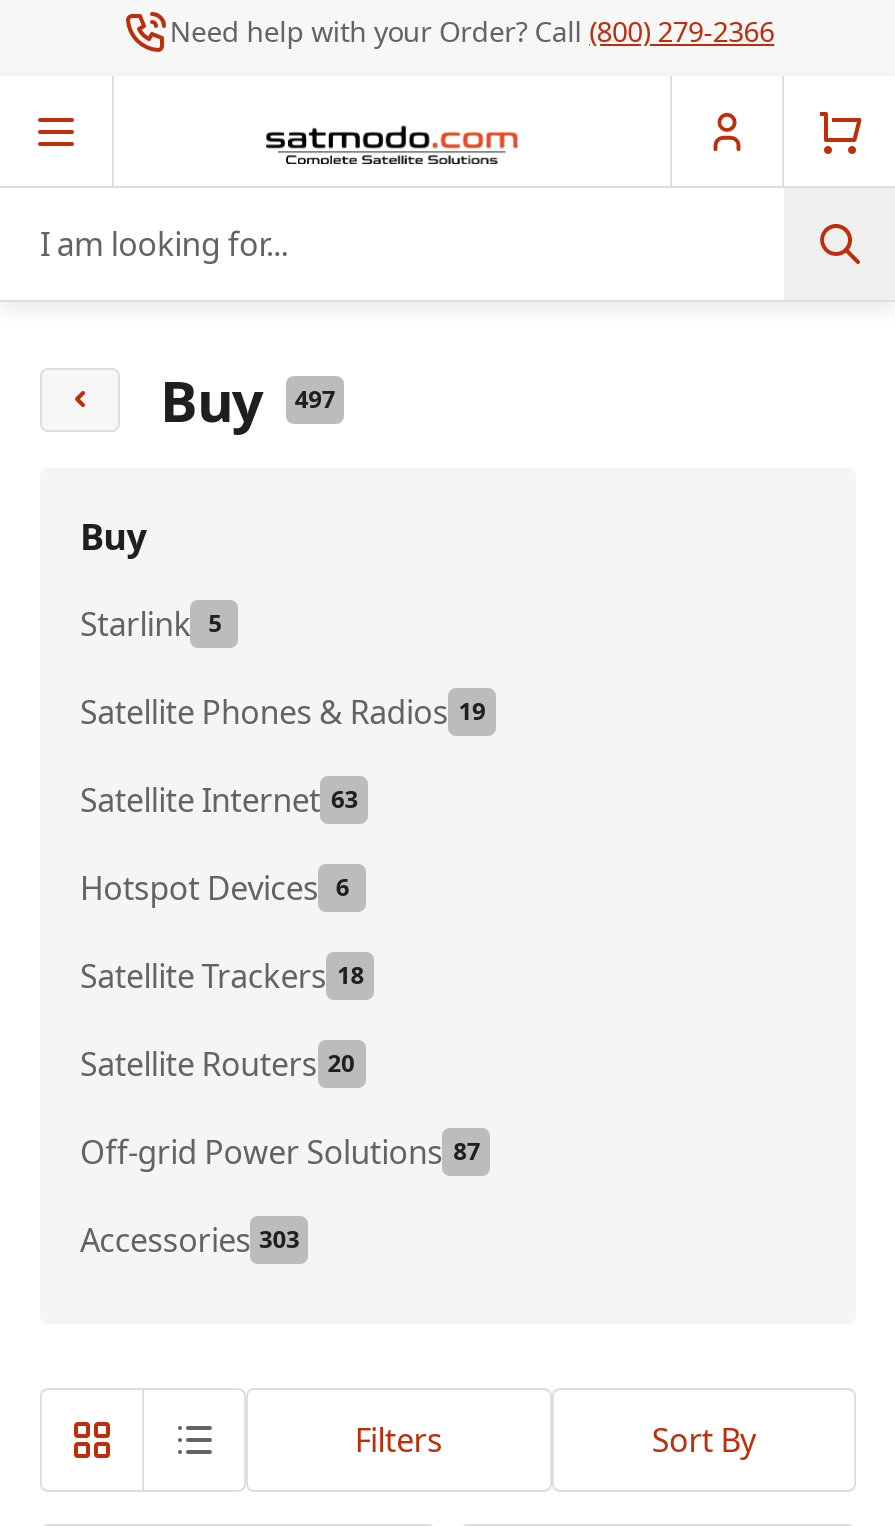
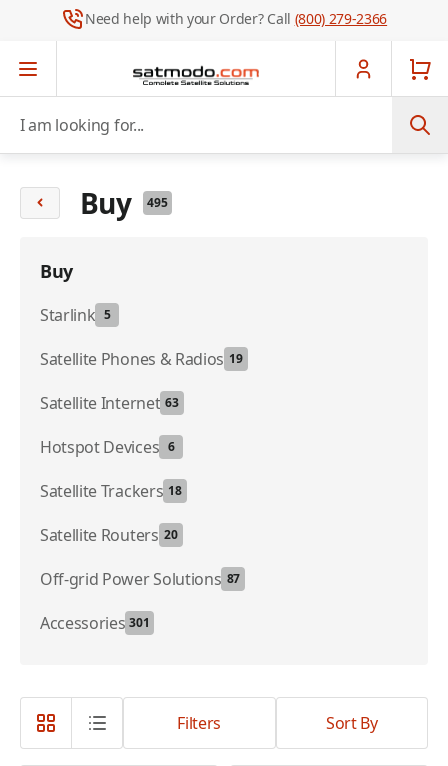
- Buy 497
+ Buy 495

- Accessories 303
+ Accessories 301
